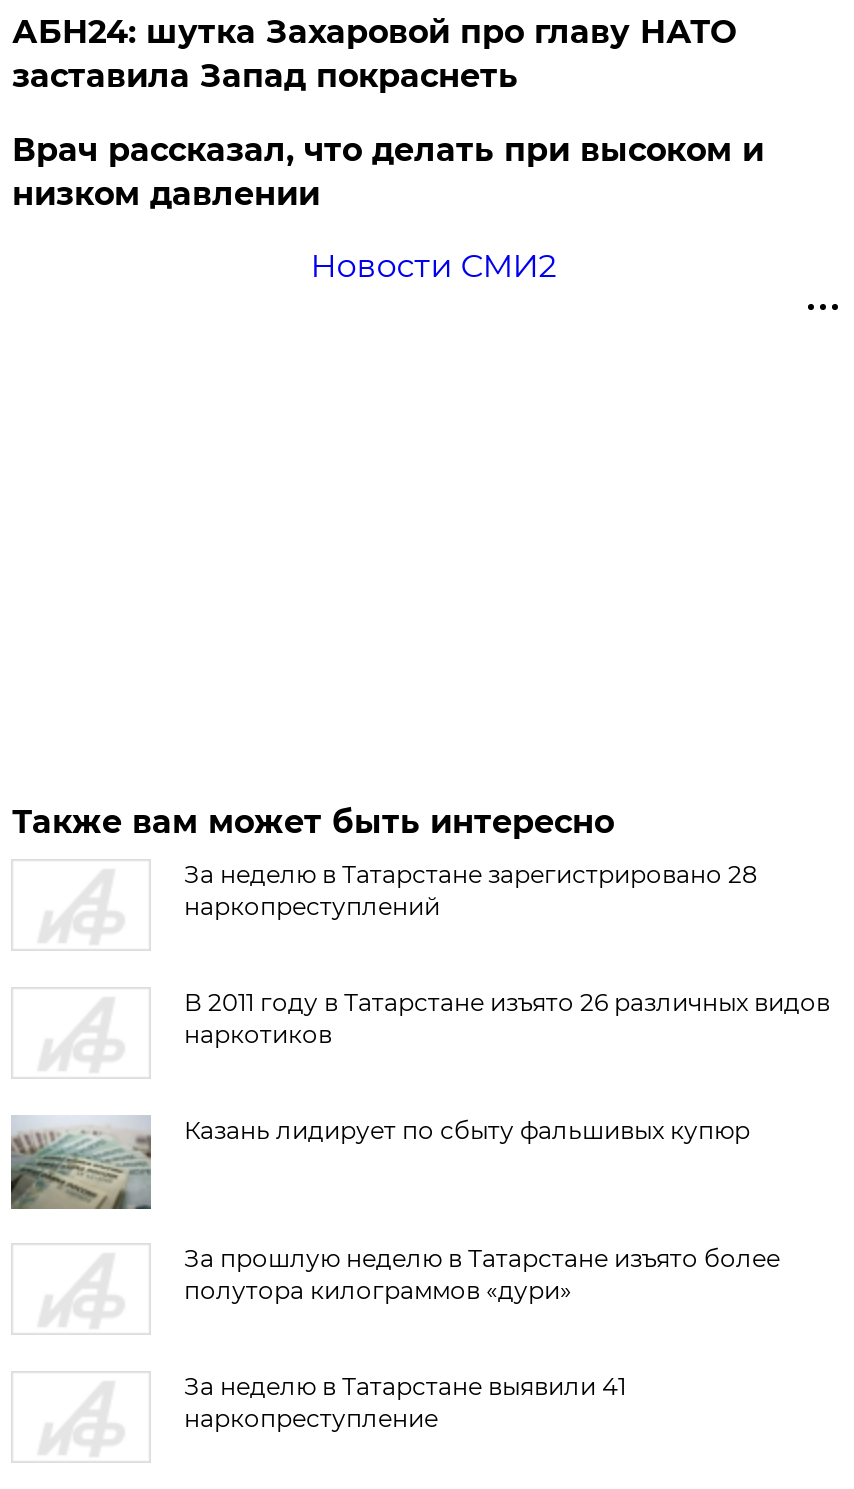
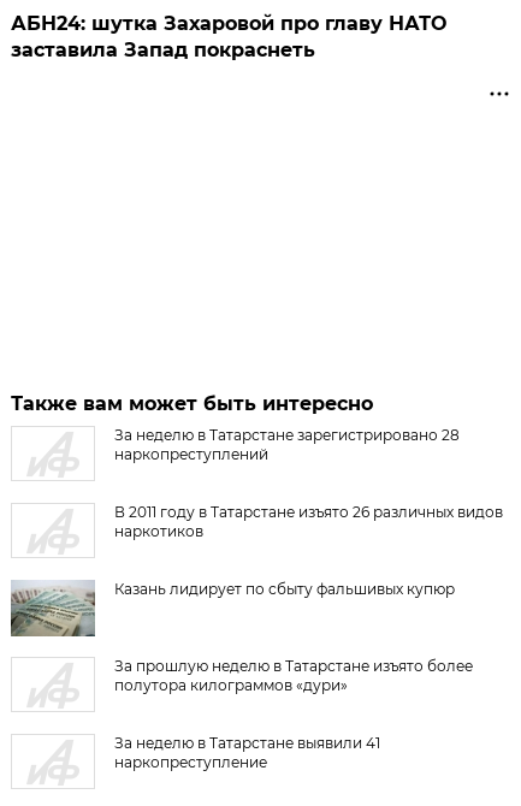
- Врач рассказал, что делать при высоком и
- низком давлении
- Новости СМИ2
